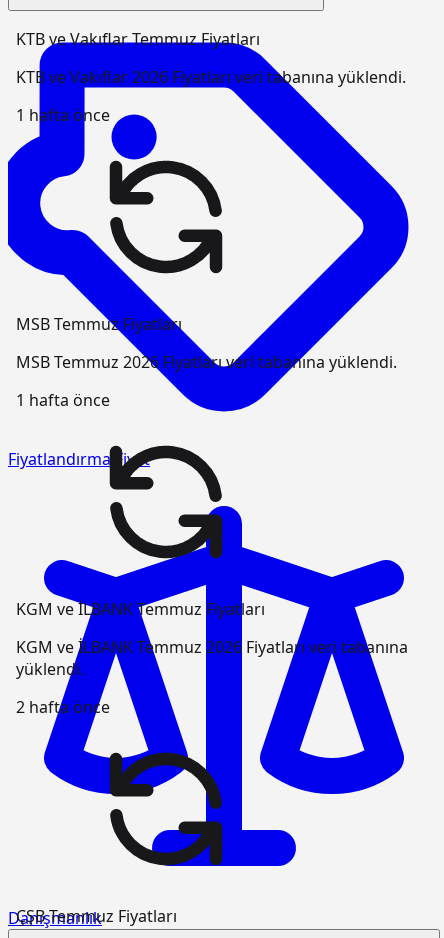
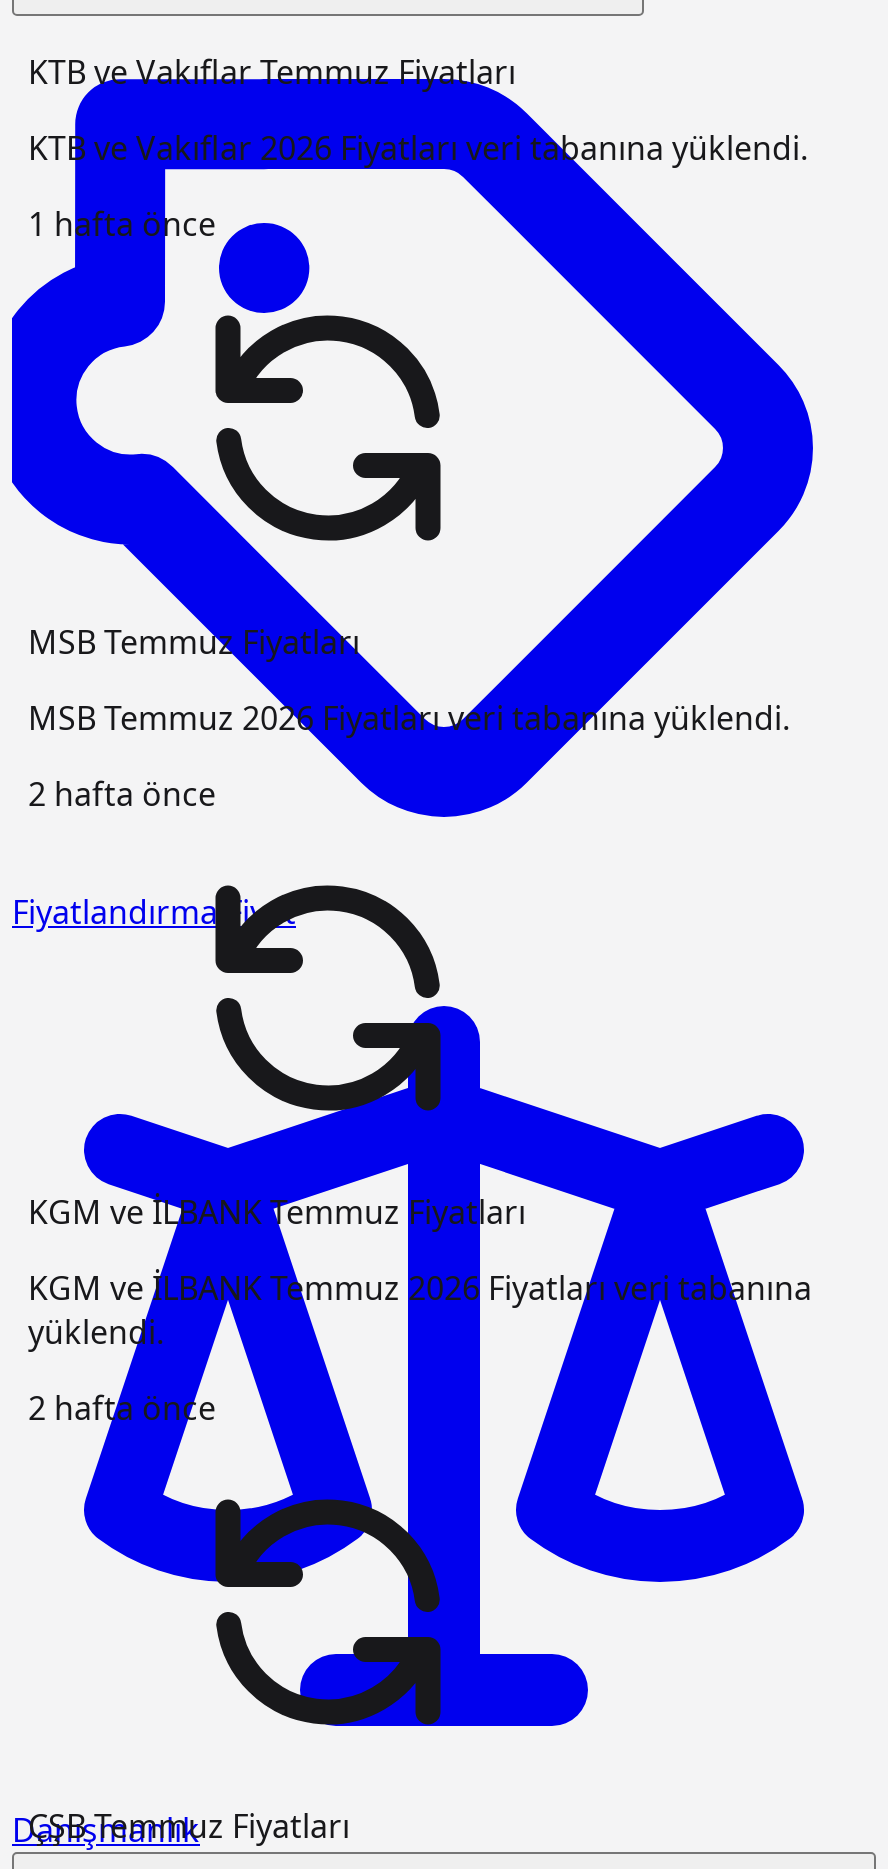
- 1 hafta önce
+ 2 hafta önce
